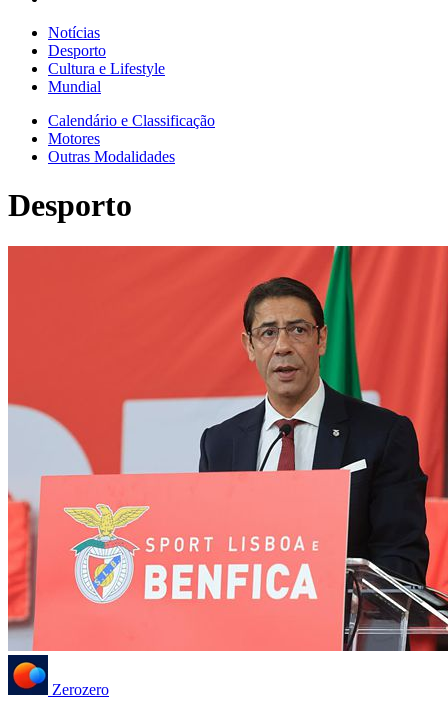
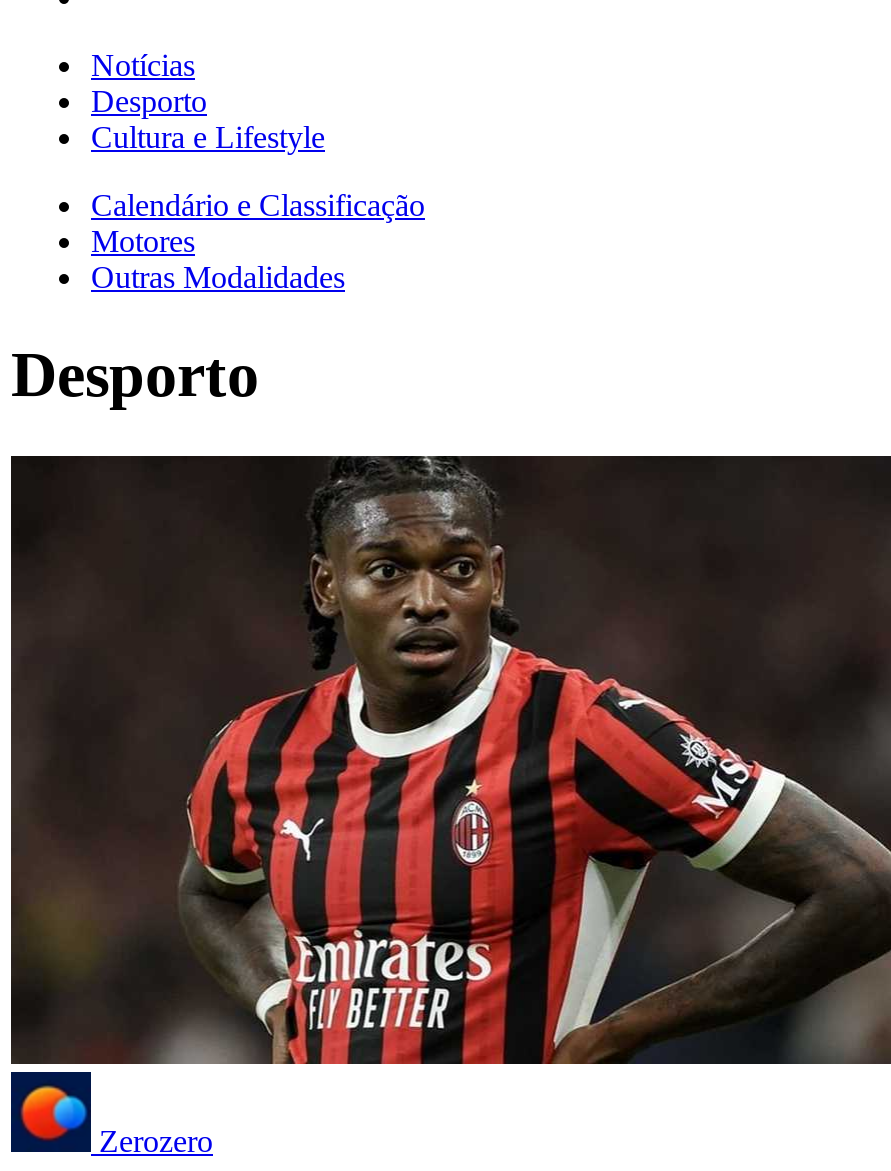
- Mundial

- [image]
+ [image]
